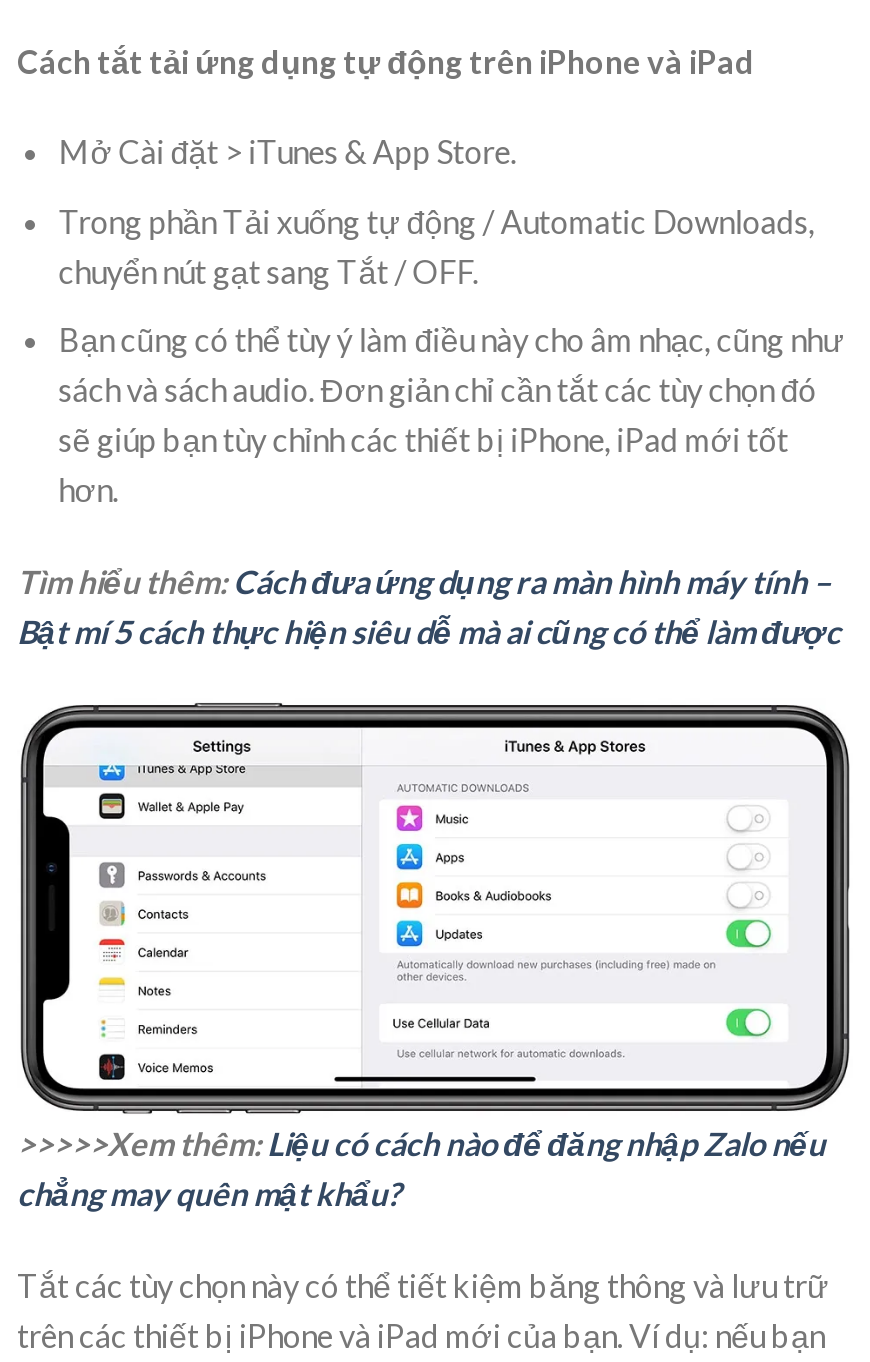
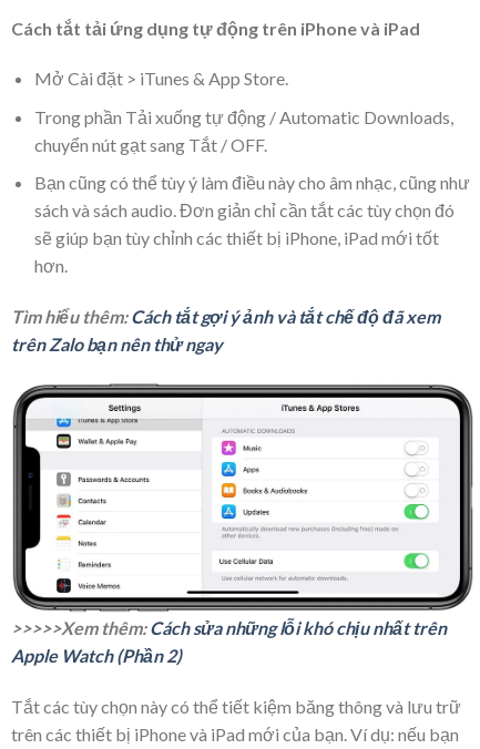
- Tìm hiểu thêm: Cách đưa ứng dụng ra màn hình máy tính –
- Bật mí 5 cách thực hiện siêu dễ mà ai cũng có thể làm được
+ Tìm hiểu thêm: Cách tắt gợi ý ảnh và tắt chế độ đã xem
+ trên Zalo bạn nên thử ngay

- >>>>>Xem thêm: Liệu có cách nào để đăng nhập Zalo nếu
- chẳng may quên mật khẩu?
+ >>>>>Xem thêm: Cách sửa những lỗi khó chịu nhất trên
+ Apple Watch (Phần 2)
